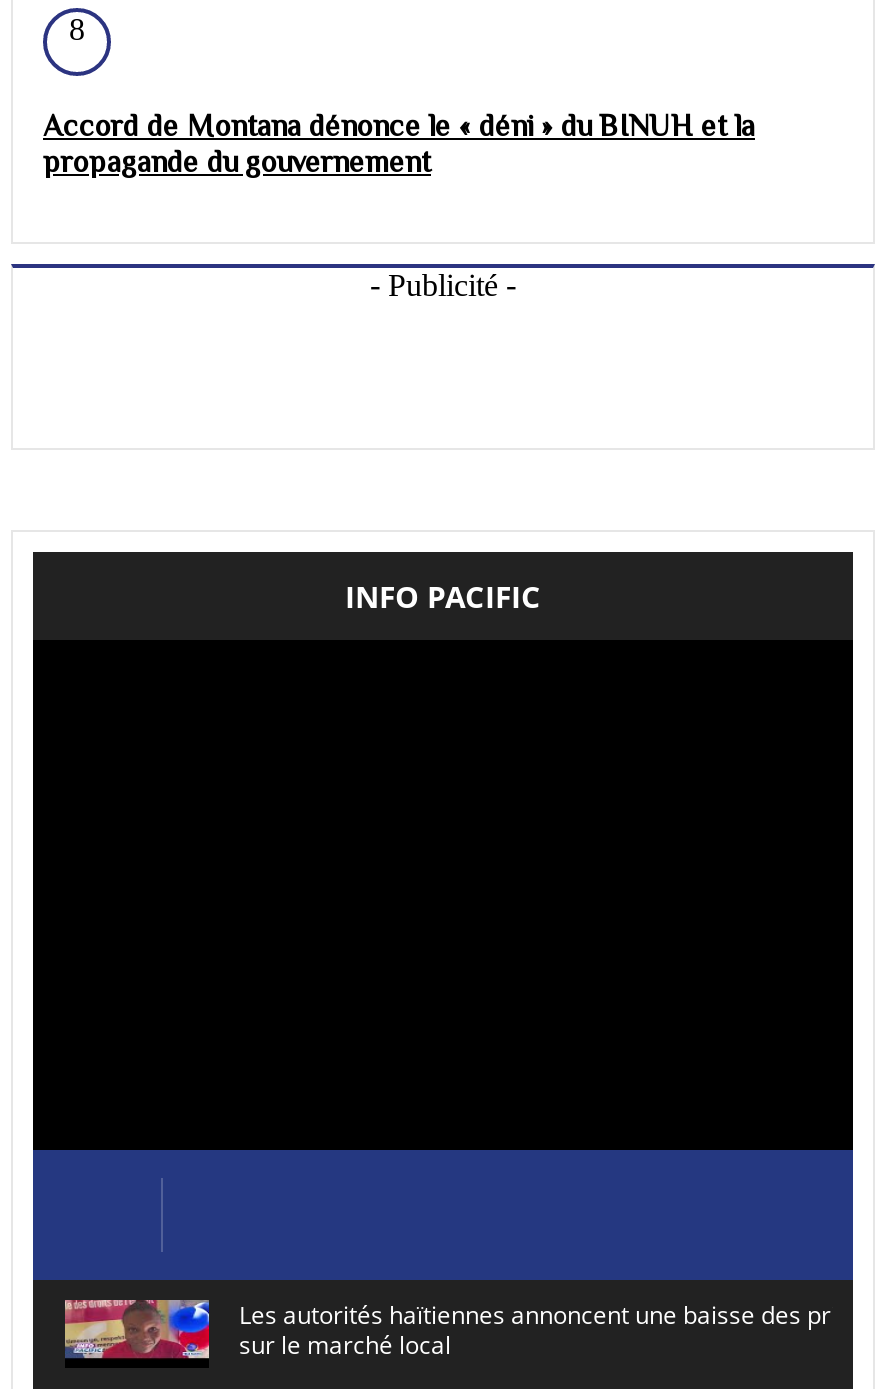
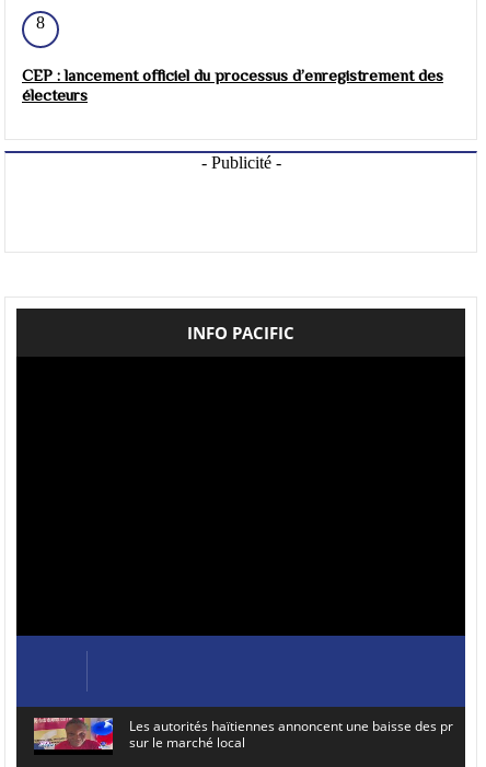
- Accord de Montana dénonce le « déni » du BINUH et la
- propagande du gouvernement
+ CEP : lancement officiel du processus d’enregistrement des
+ électeurs
